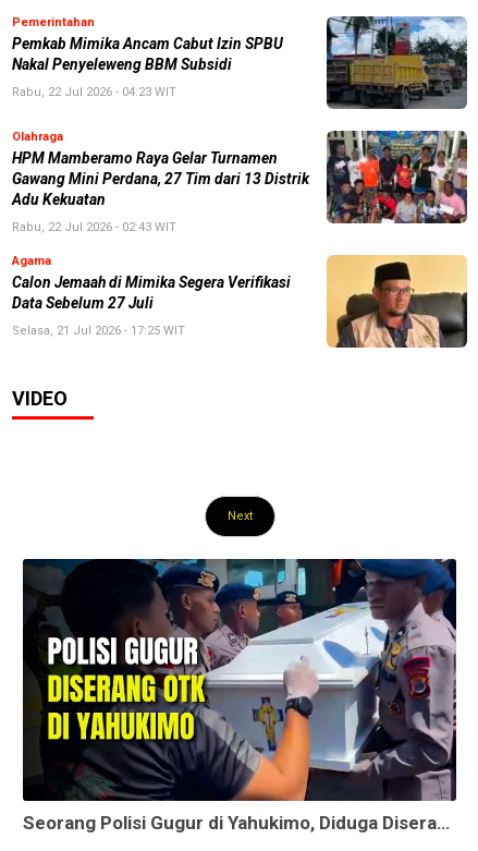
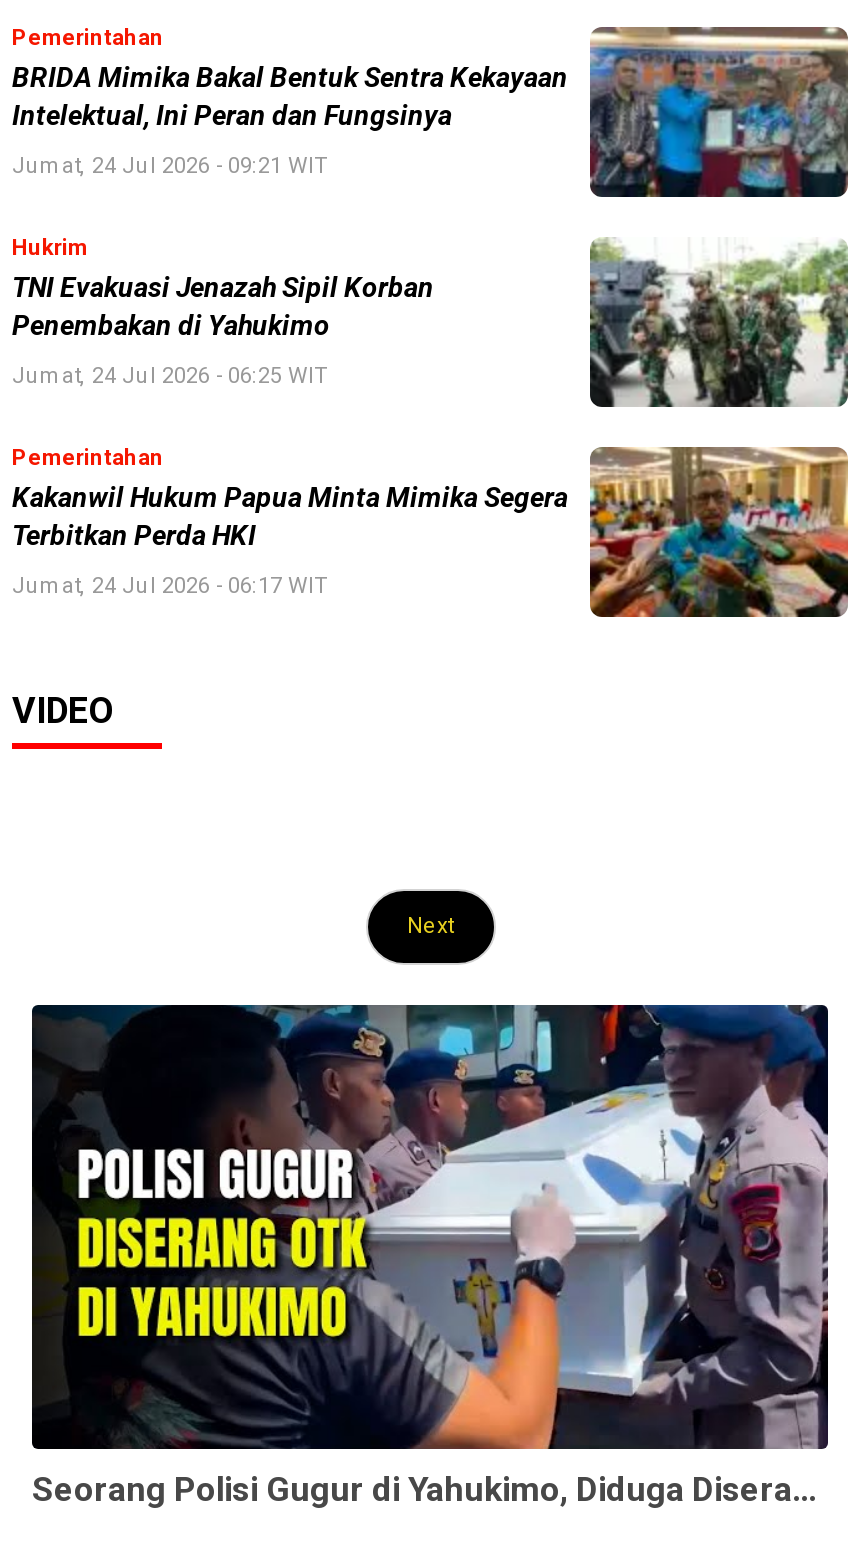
- [image]
- Pemkab Mimika Ancam Cabut Izin SPBU
- Nakal Penyeleweng BBM Subsidi
+ [image]
+ BRIDA Mimika Bakal Bentuk Sentra Kekayaan
+ Intelektual, Ini Peran dan Fungsinya

- Rabu, 22 Jul 2026 - 04:23 WIT
+ Jumat, 24 Jul 2026 - 09:21 WIT

- Olahraga
- HPM Mamberamo Raya Gelar Turnamen
- Gawang Mini Perdana, 27 Tim dari 13 Distrik
- Adu Kekuatan
+ Hukrim
+ TNI Evakuasi Jenazah Sipil Korban
+ Penembakan di Yahukimo

- [image]
+ [image]

- Rabu, 22 Jul 2026 - 02:43 WIT
+ Jumat, 24 Jul 2026 - 06:25 WIT

- [image]
- Agama
- Calon Jemaah di Mimika Segera Verifikasi
- Data Sebelum 27 Juli
+ [image]
+ Pemerintahan
+ Kakanwil Hukum Papua Minta Mimika Segera
+ Terbitkan Perda HKI

- Selasa, 21 Jul 2026 - 17:25 WIT
+ Jumat, 24 Jul 2026 - 06:17 WIT
